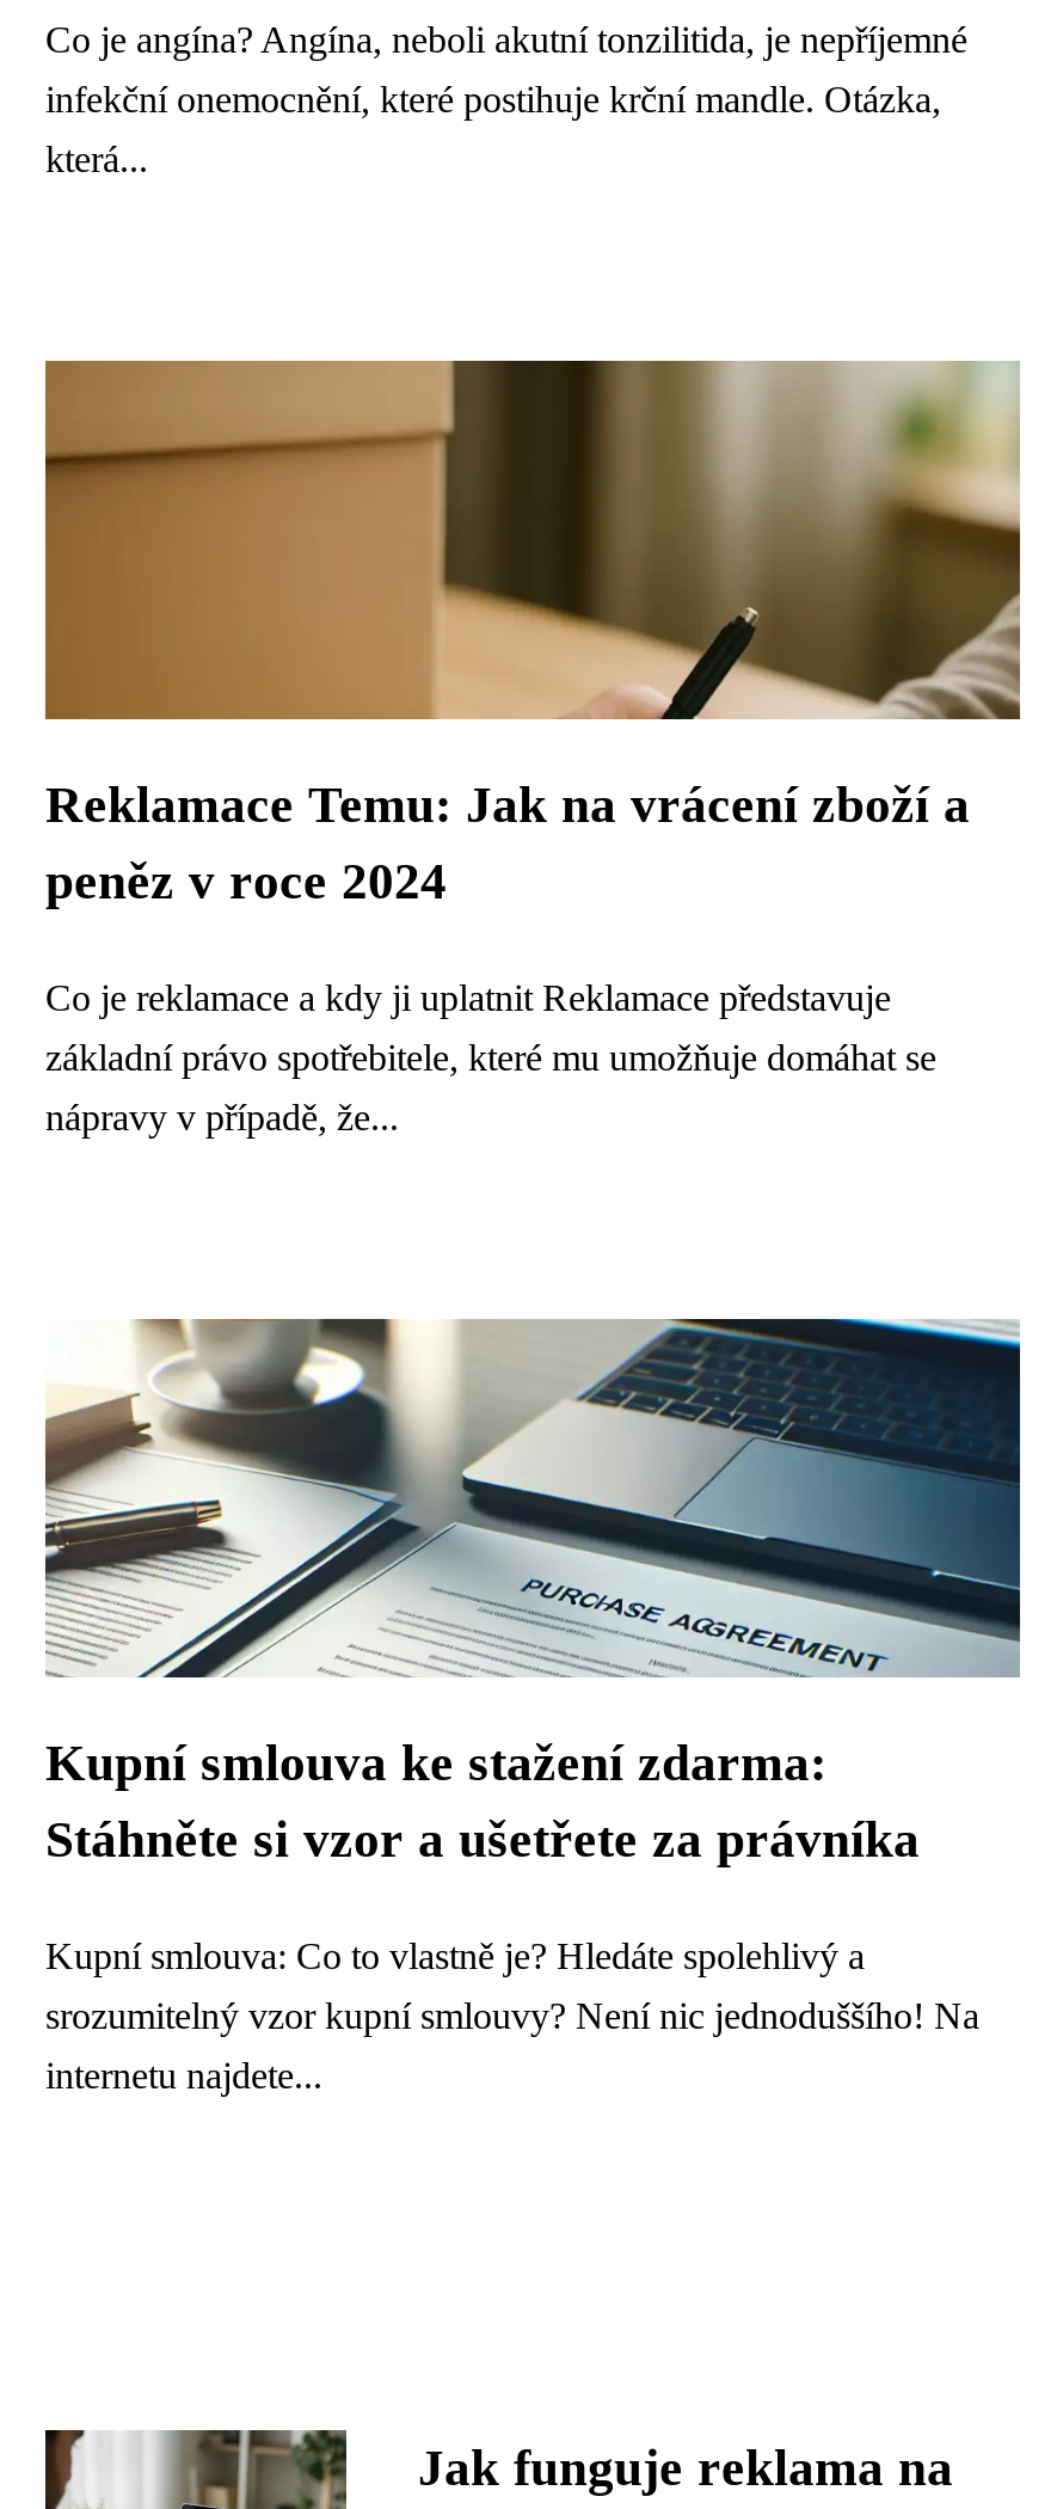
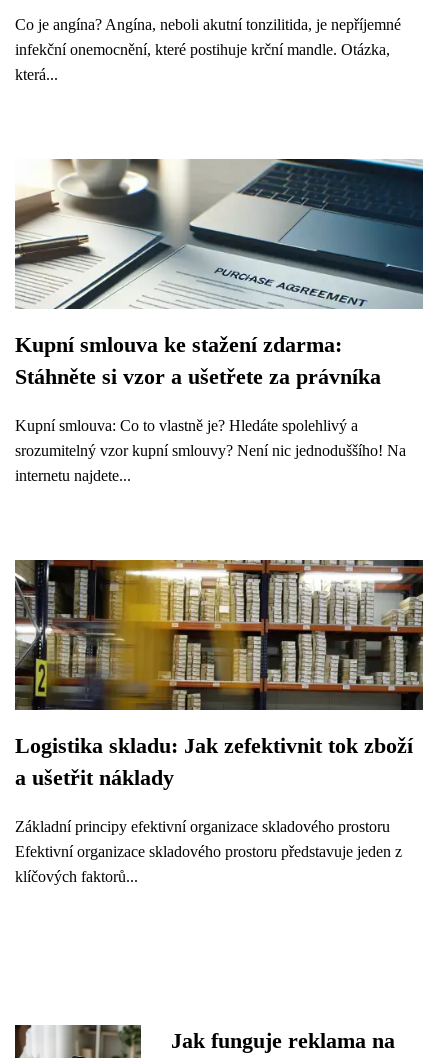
- [image]
- Reklamace Temu: Jak na vrácení zboží a
- peněz v roce 2024
- Co je reklamace a kdy ji uplatnit Reklamace představuje
- základní právo spotřebitele, které mu umožňuje domáhat se
- nápravy v případě, že...

moved up: [image] | Kupní smlouva ke stažení zdarma: | Stáhněte si vzor a ušetřete za právníka | Kupní smlouva: Co to vlastně je? Hledáte spolehlivý a | srozumitelný vzor kupní smlouvy? Není nic jednoduššího! Na | internetu najdete...

+ [image]
+ Logistika skladu: Jak zefektivnit tok zboží
+ a ušetřit náklady
+ Základní principy efektivní organizace skladového prostoru
+ Efektivní organizace skladového prostoru představuje jeden z
+ klíčových faktorů...
